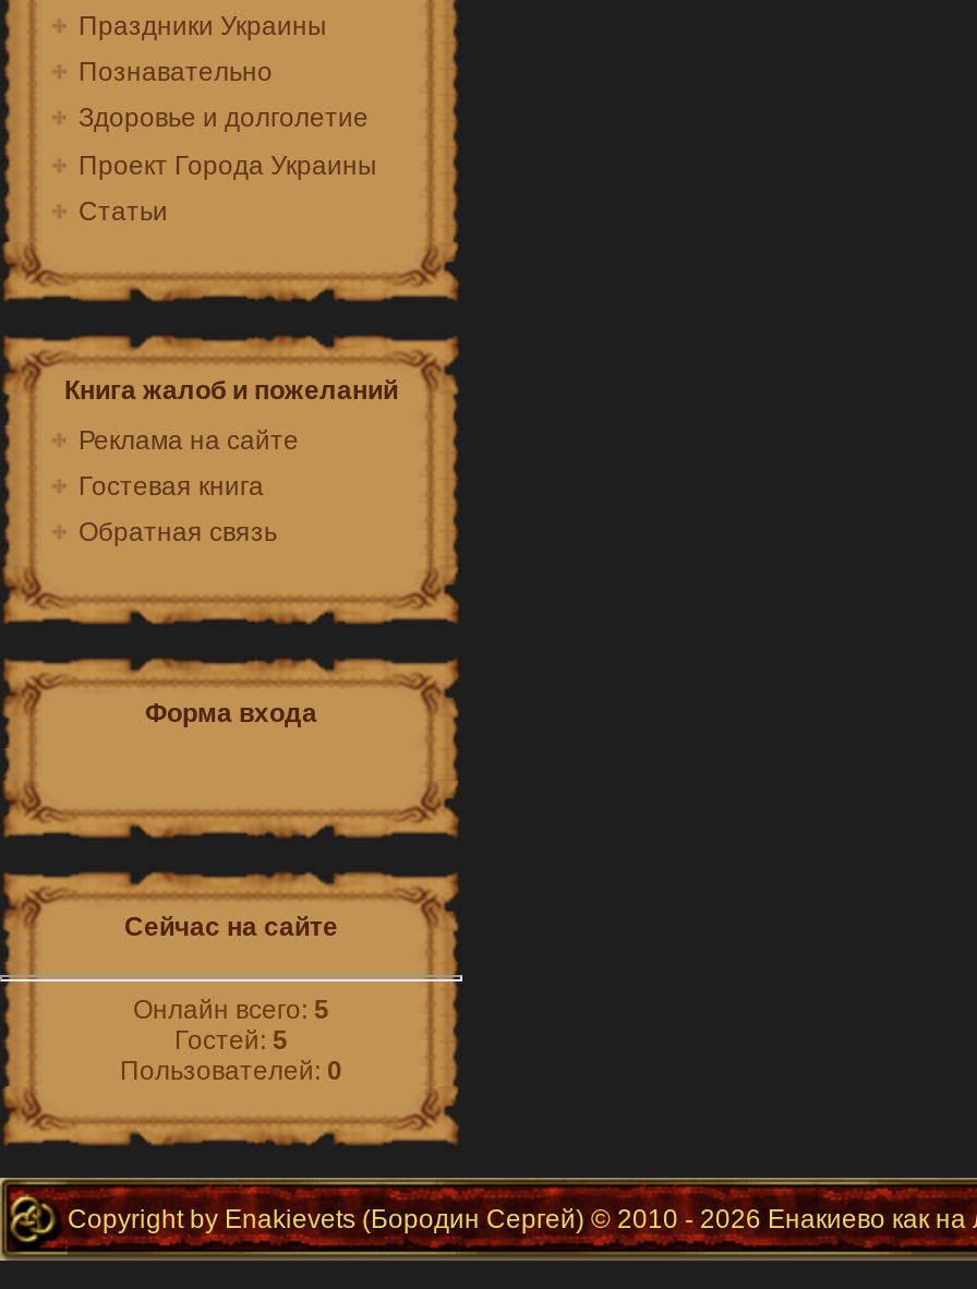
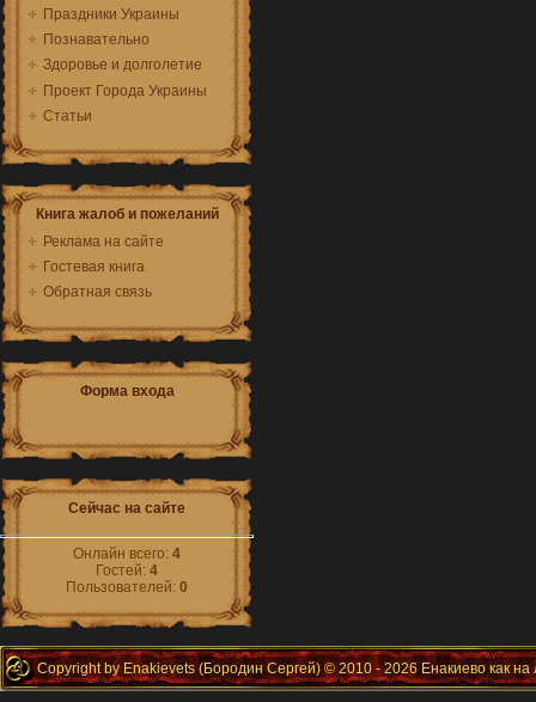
- Онлайн всего: 5
+ Онлайн всего: 4

- Гостей: 5
+ Гостей: 4
